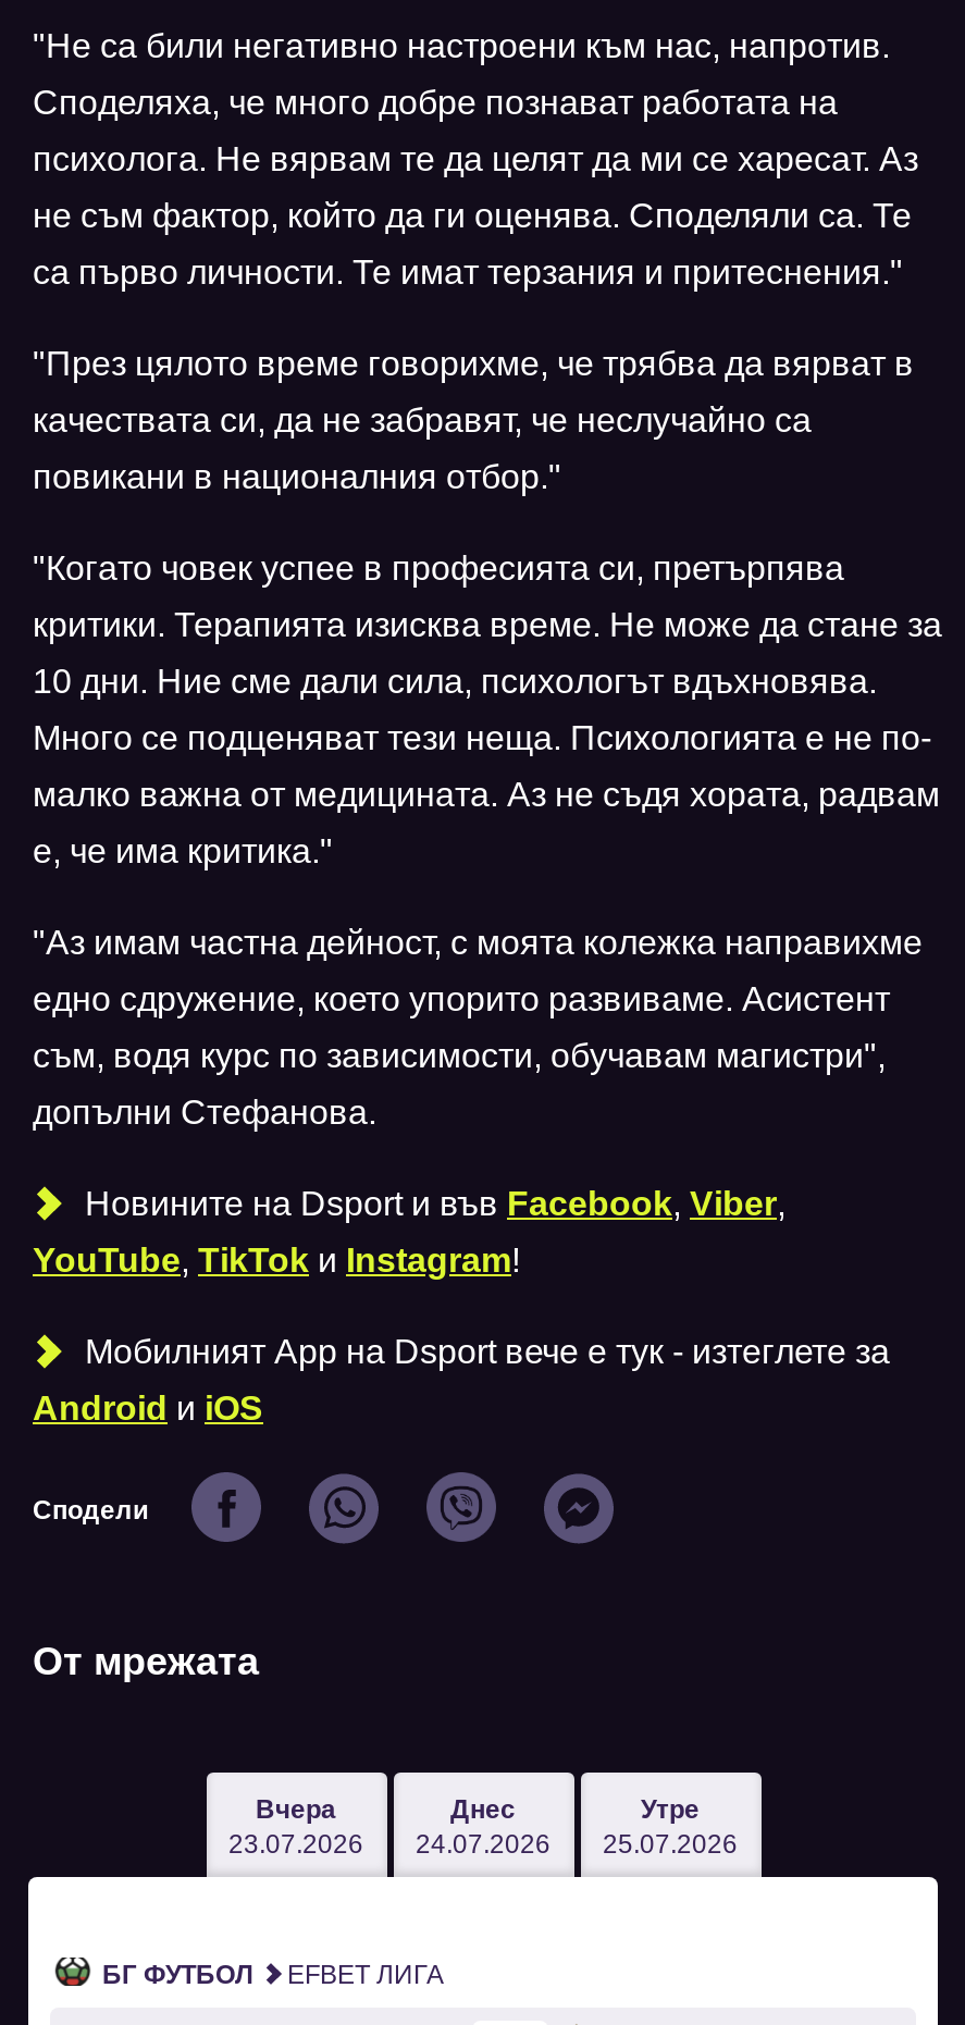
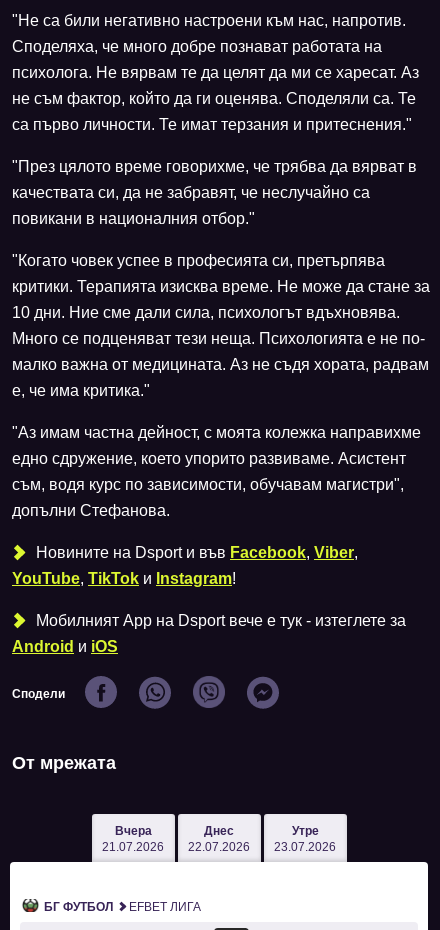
- 23.07.2026
+ 21.07.2026

- 24.07.2026
+ 22.07.2026

- 25.07.2026
+ 23.07.2026
